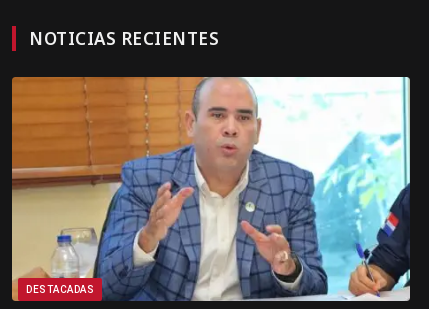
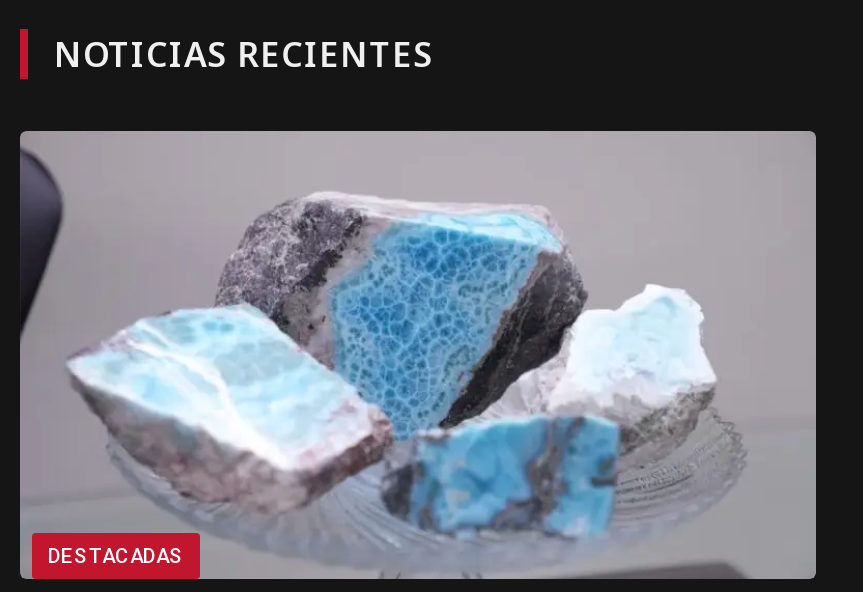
- [image]
+ [image]
